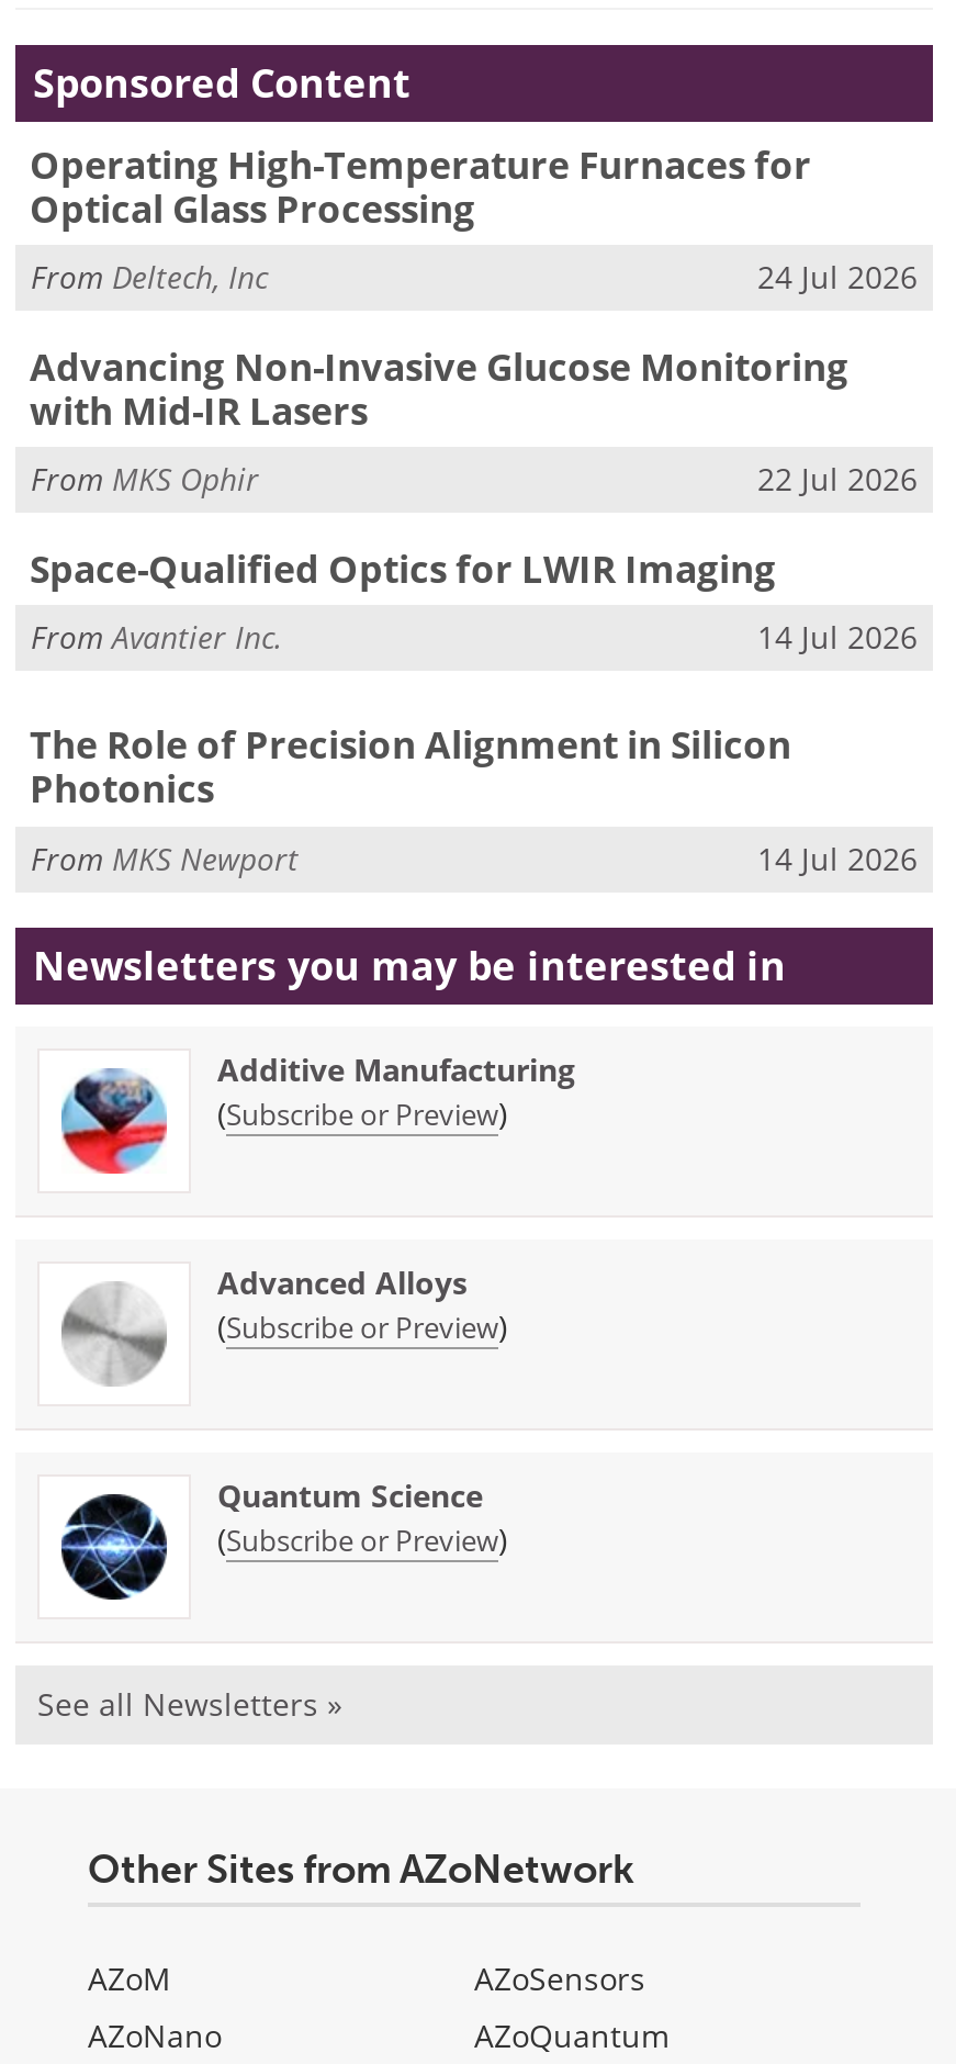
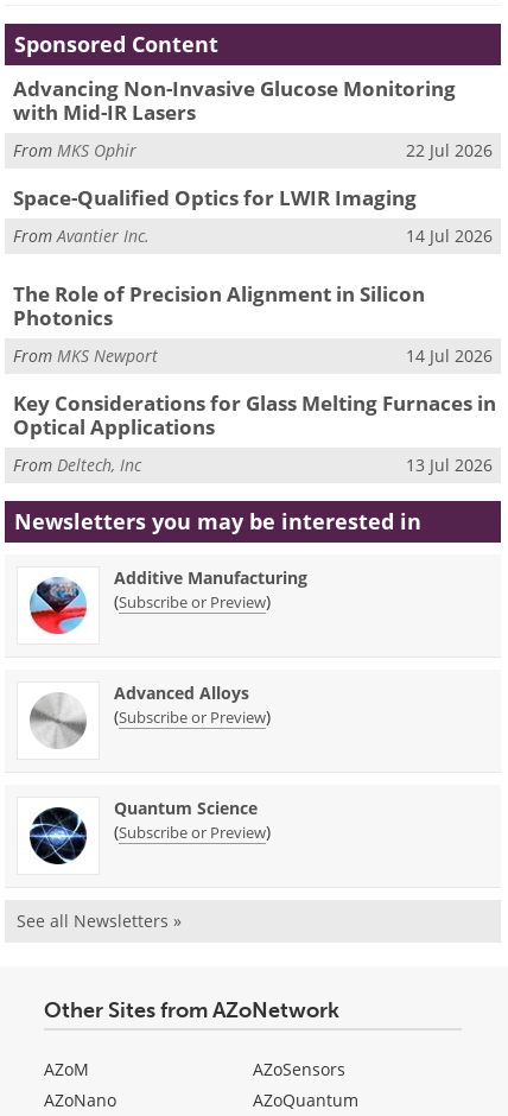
- Operating High-Temperature Furnaces for
- Optical Glass Processing
- 24 Jul 2026

moved down: From Deltech, Inc

moved up: Advancing Non-Invasive Glucose Monitoring | with Mid-IR Lasers | From MKS Ophir | ... | From MKS Newport | 14 Jul 2026

+ Key Considerations for Glass Melting Furnaces in
+ Optical Applications
+ 13 Jul 2026
